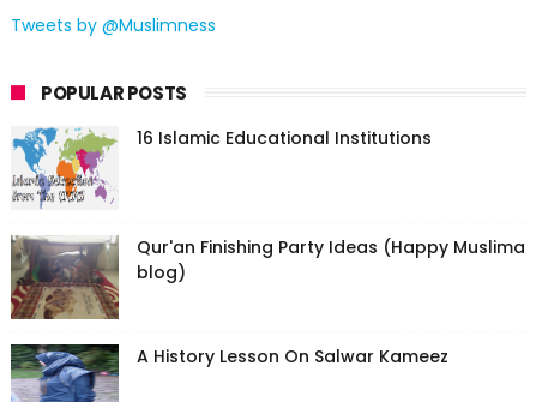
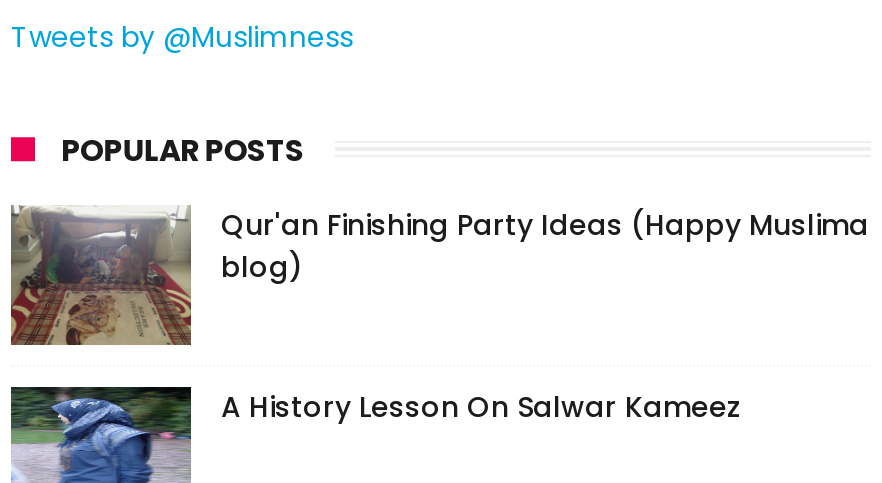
- [image]
- 16 Islamic Educational Institutions
